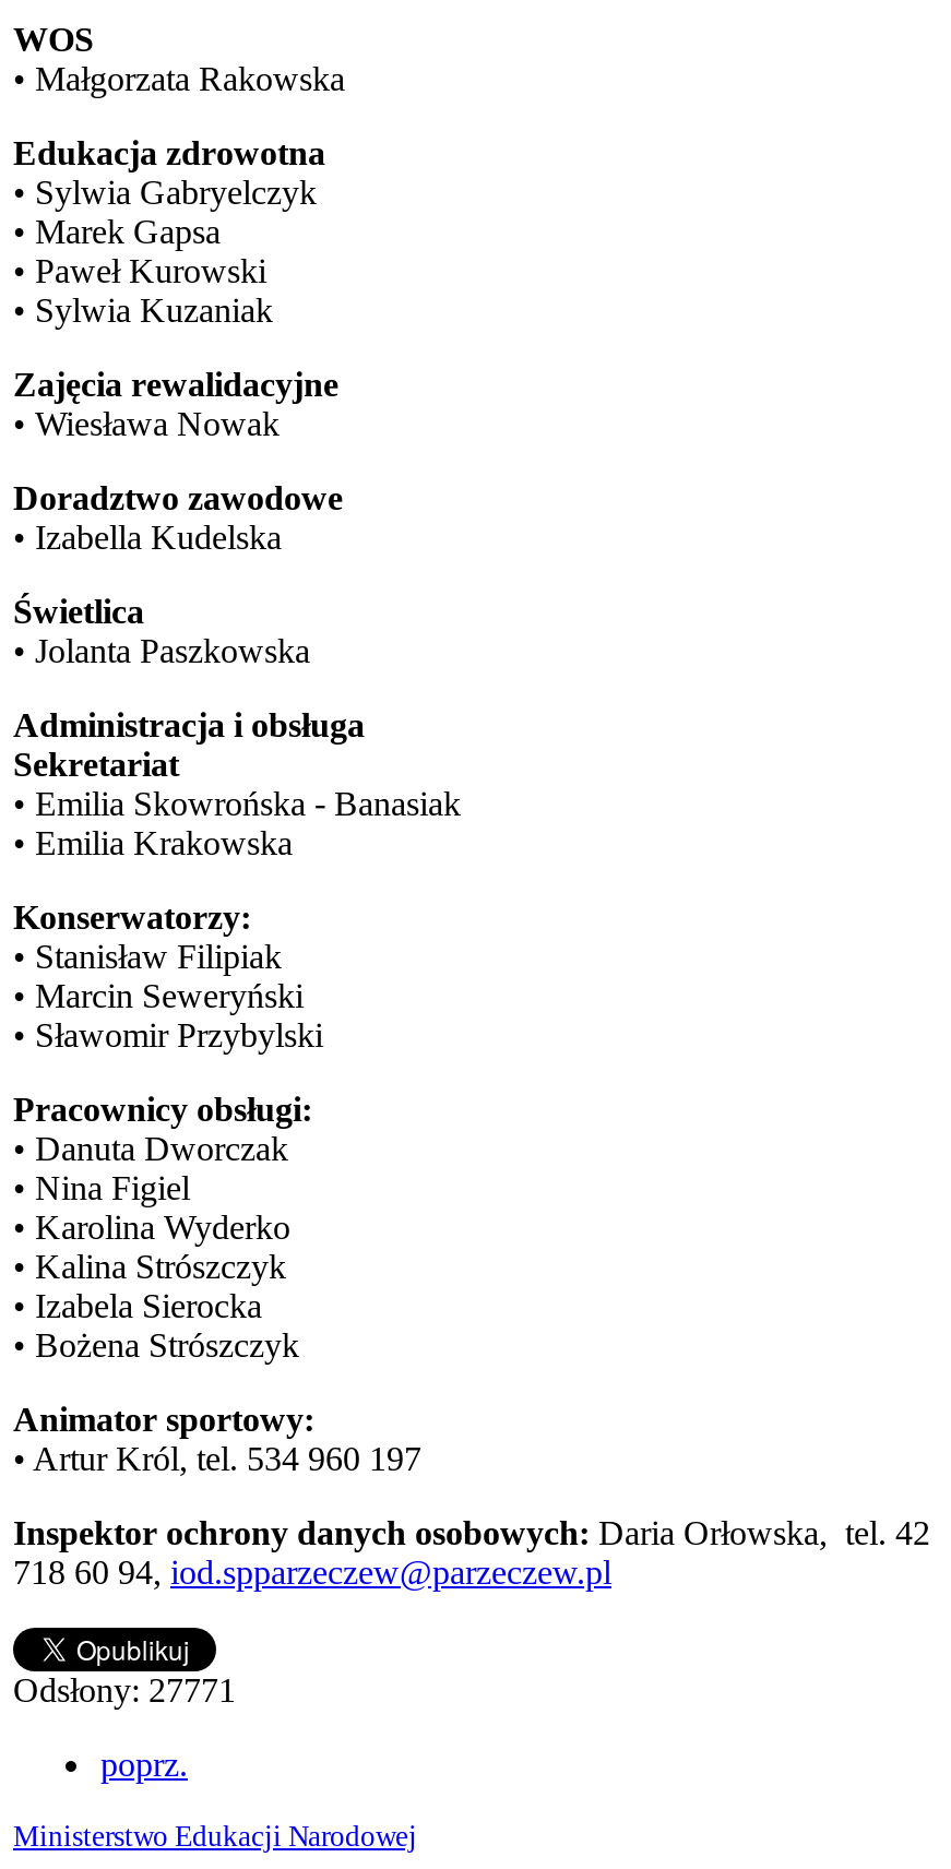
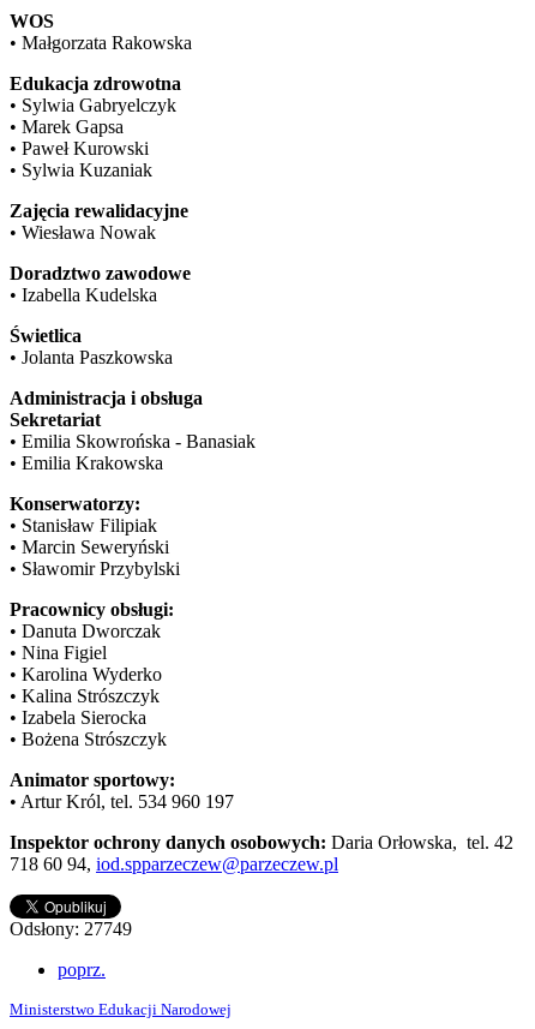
- Odsłony: 27771
+ Odsłony: 27749
